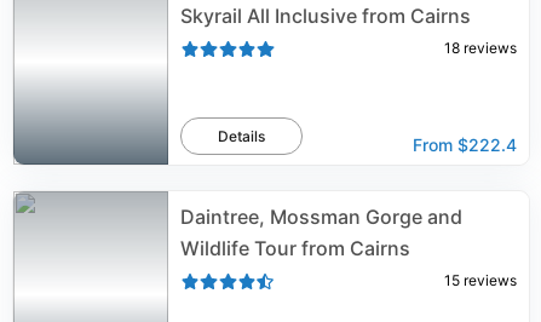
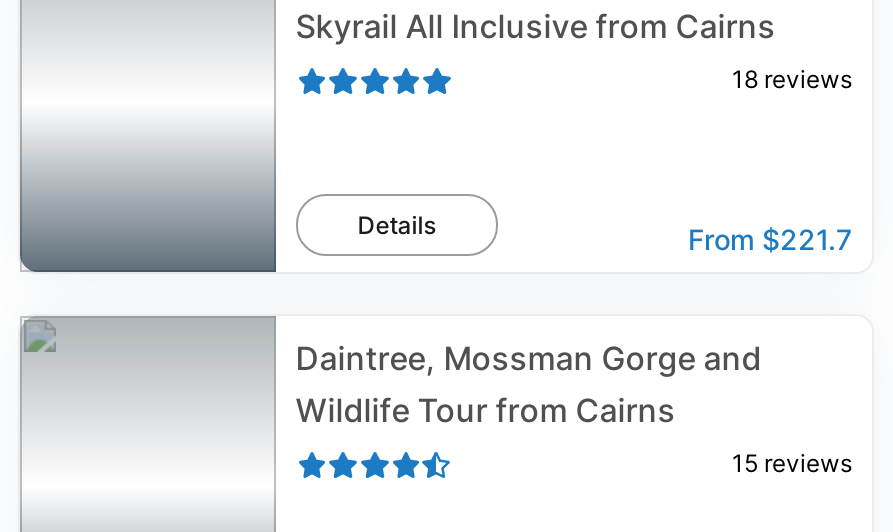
- From $222.4
+ From $221.7
